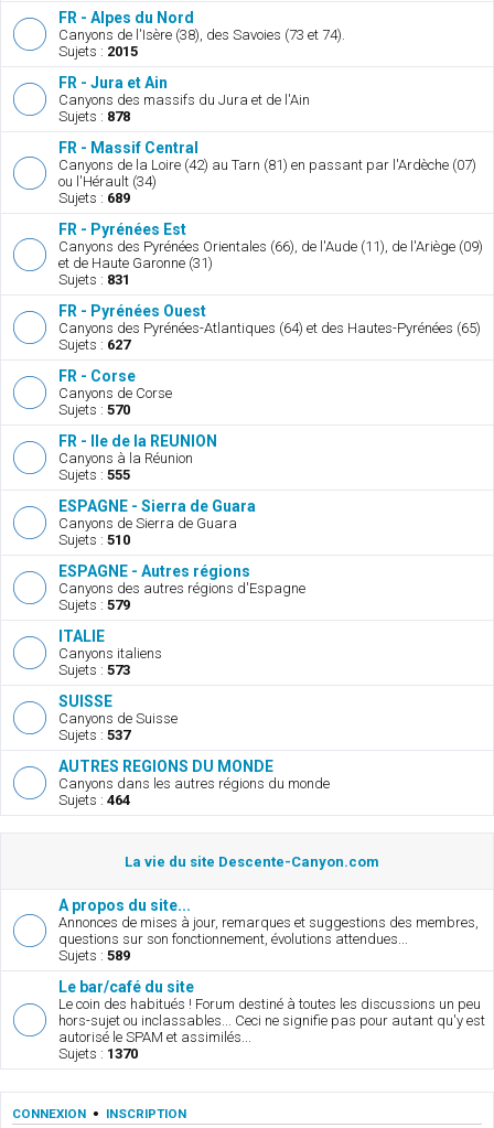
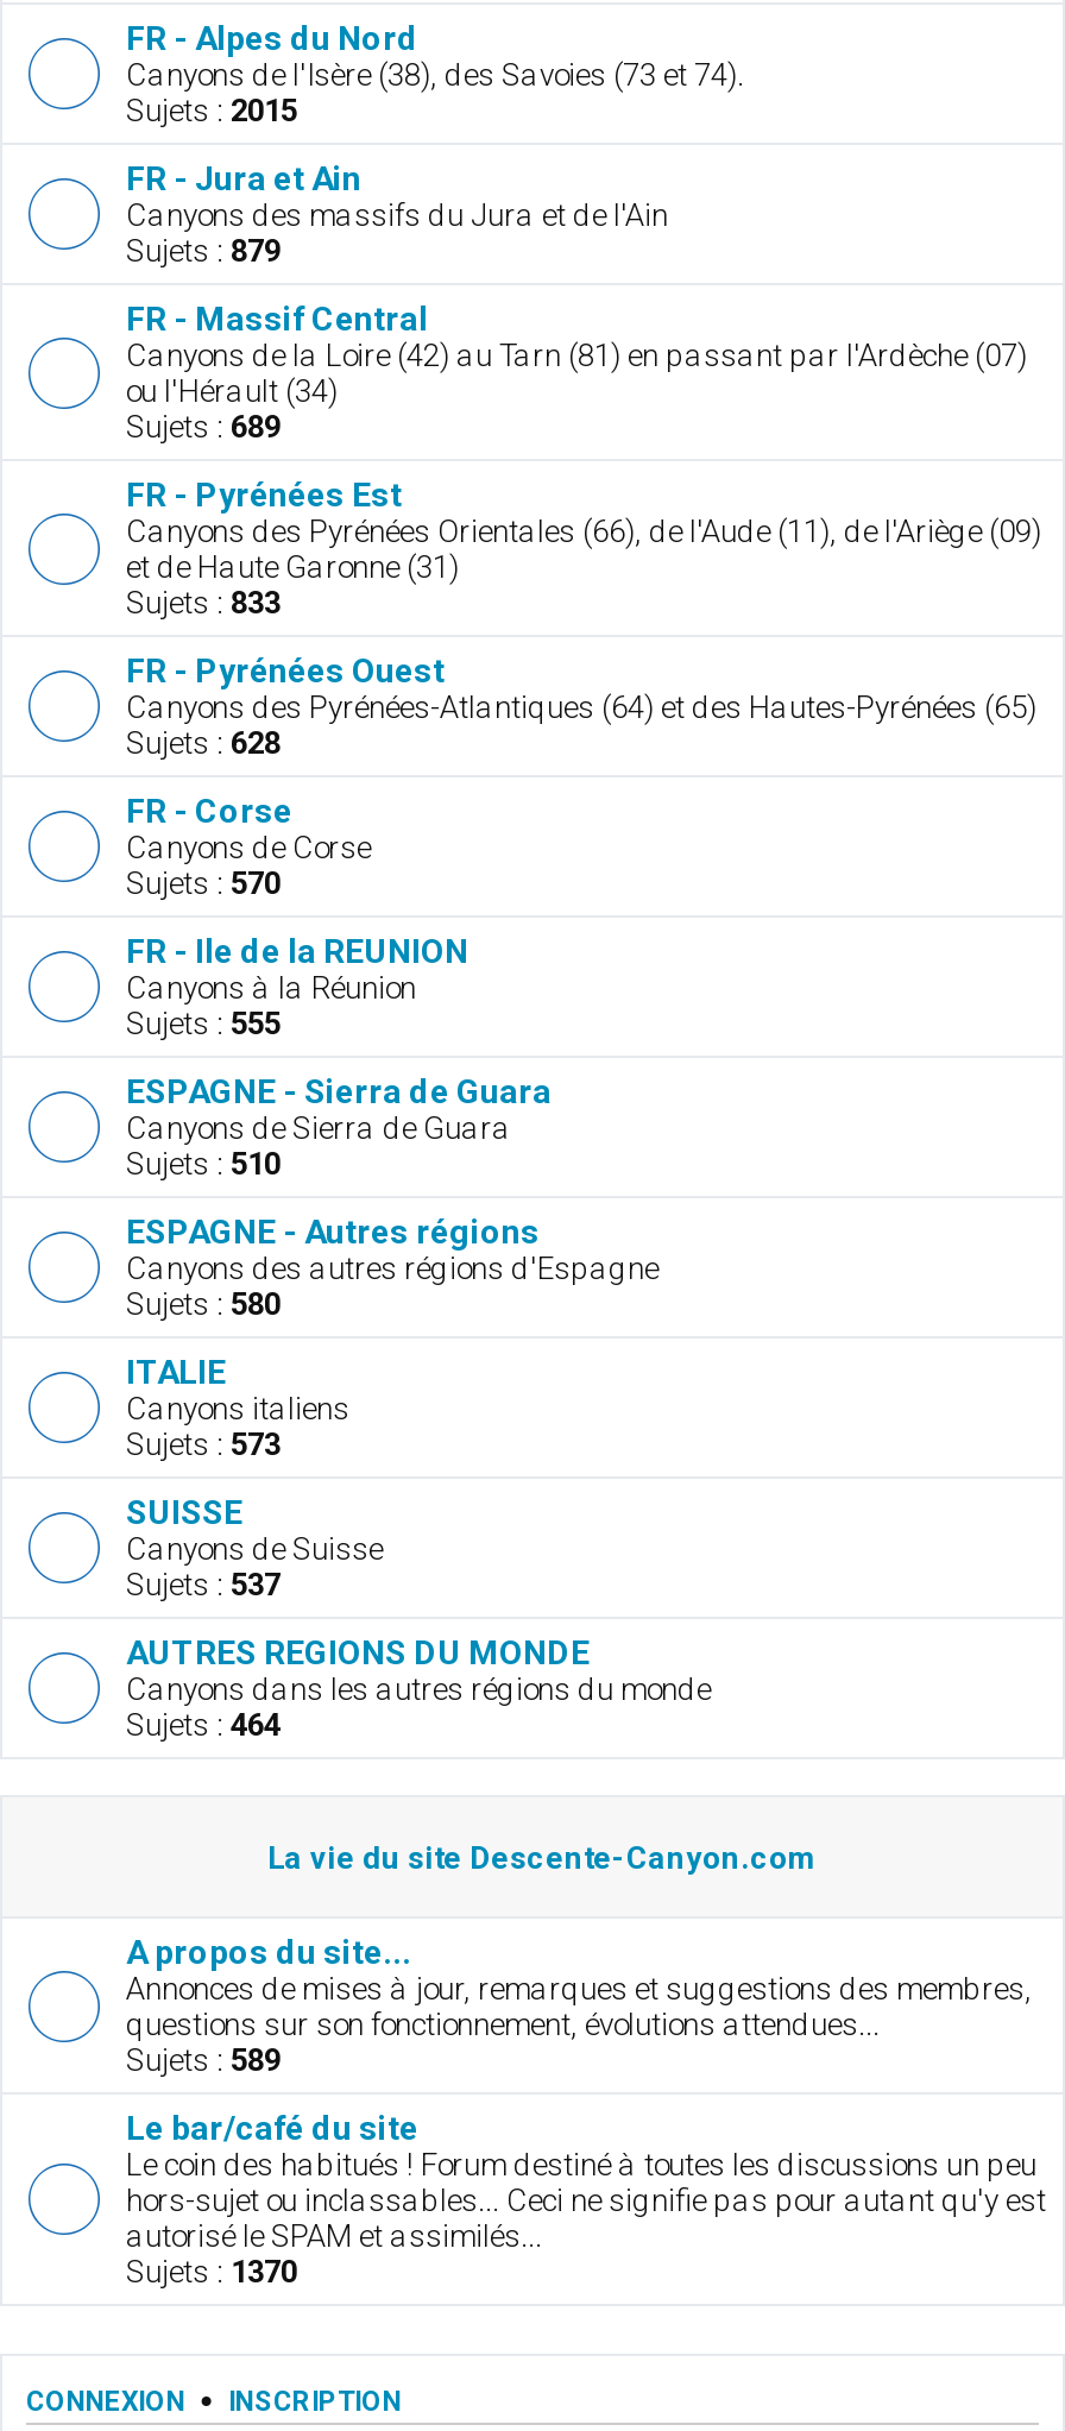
- Sujets : 878
+ Sujets : 879

- Sujets : 831
+ Sujets : 833

- Sujets : 627
+ Sujets : 628

- Sujets : 579
+ Sujets : 580
